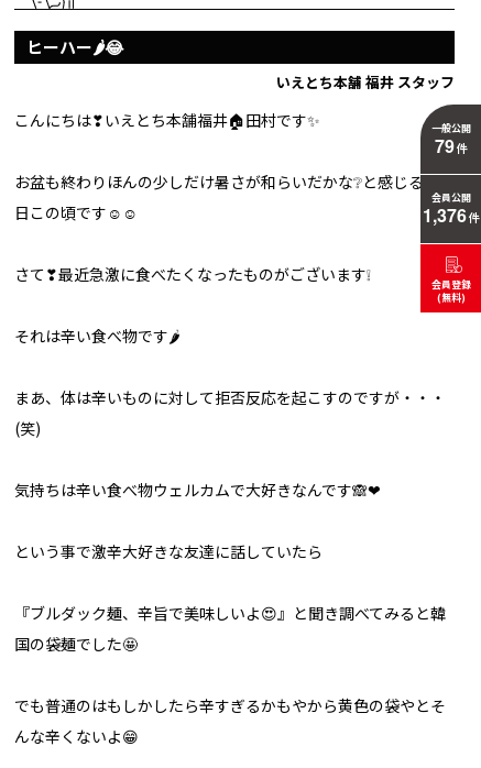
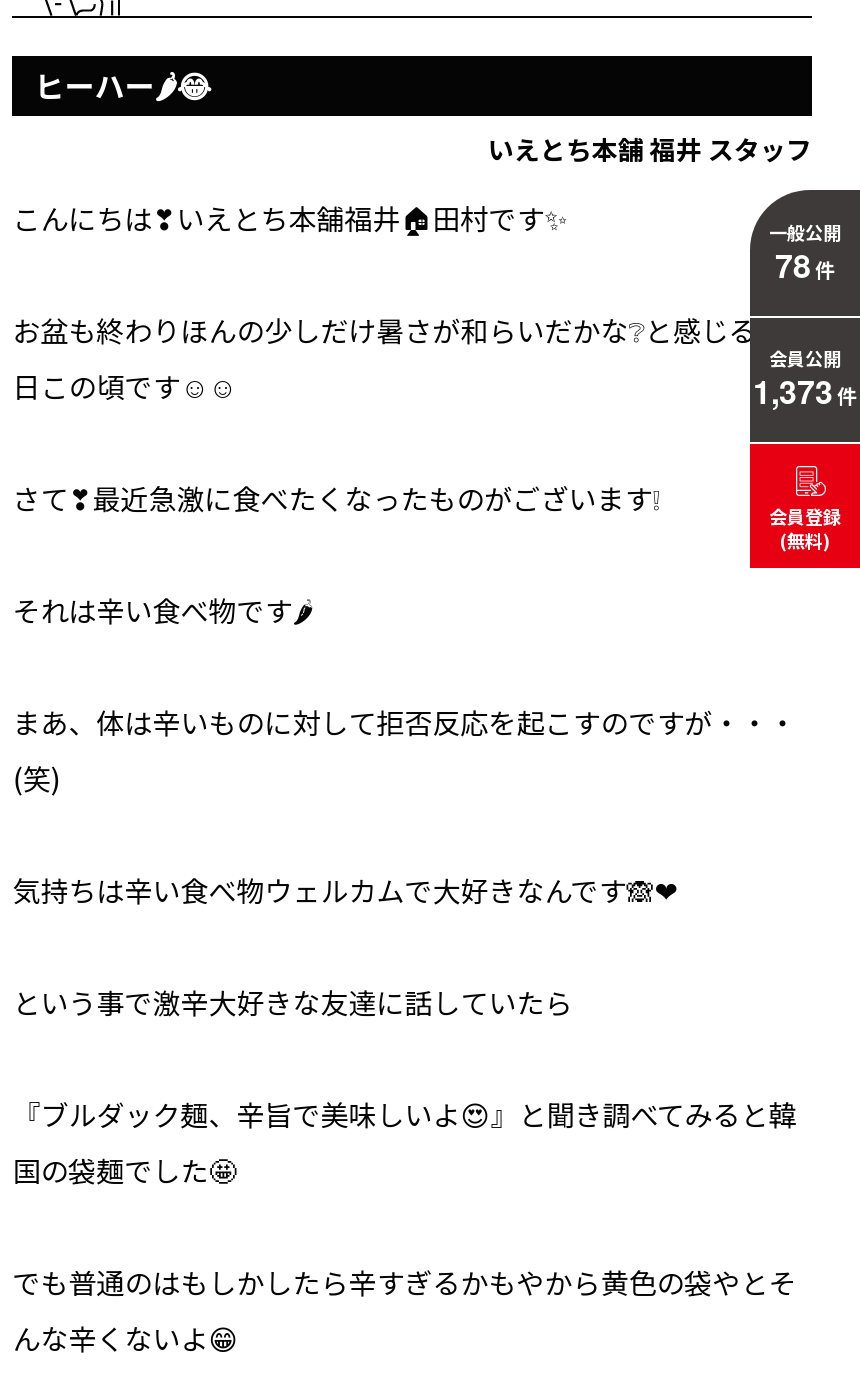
- 79 件
+ 78 件

- 1,376 件
+ 1,373 件
